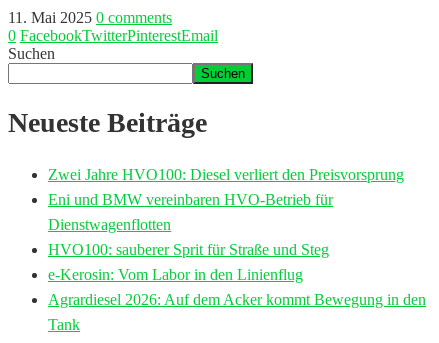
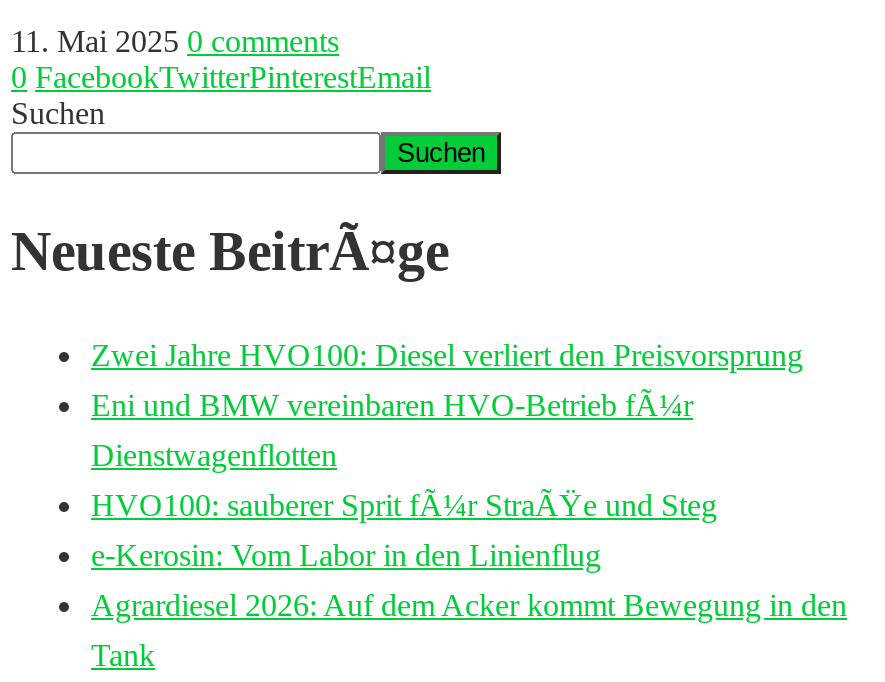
- Neueste Beiträge
+ Neueste BeitrÃ¤ge

- Eni und BMW vereinbaren HVO-Betrieb für
+ Eni und BMW vereinbaren HVO-Betrieb fÃ¼r

- HVO100: sauberer Sprit für Straße und Steg
+ HVO100: sauberer Sprit fÃ¼r StraÃŸe und Steg
